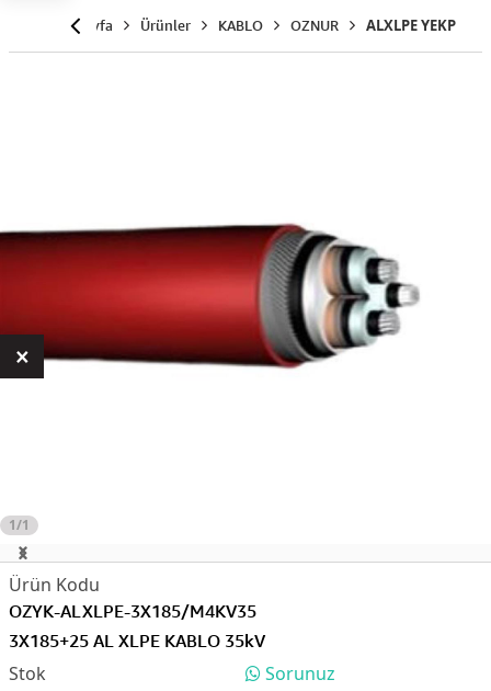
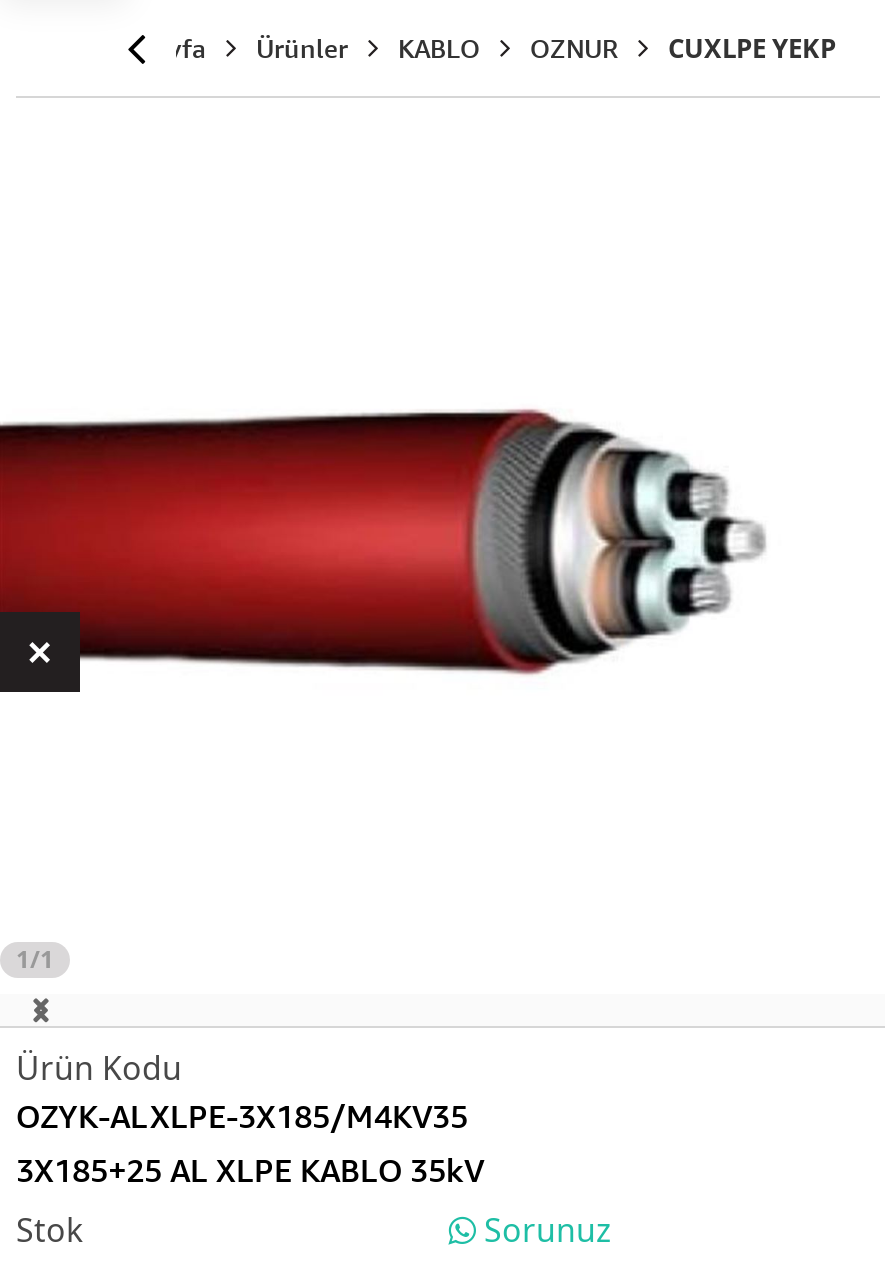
- ALXLPE YEKP
+ CUXLPE YEKP
